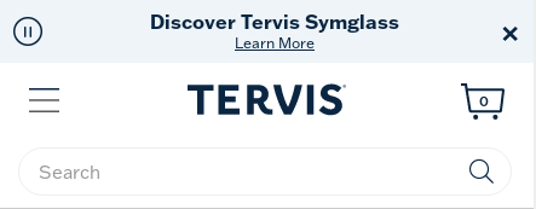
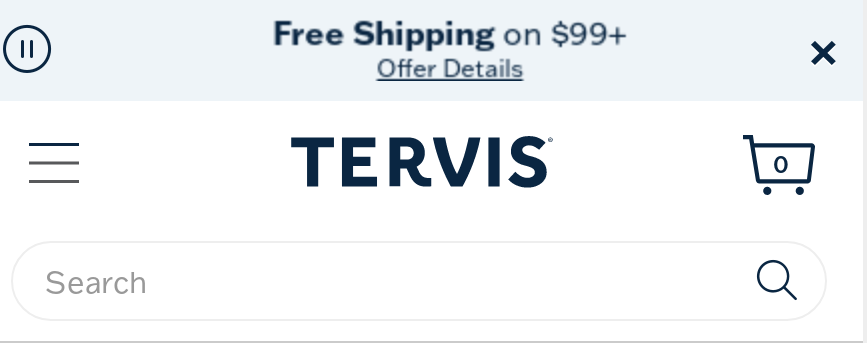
- Discover Tervis Symglass
- Learn More
+ Free Shippingon $99+
+ Offer Details
